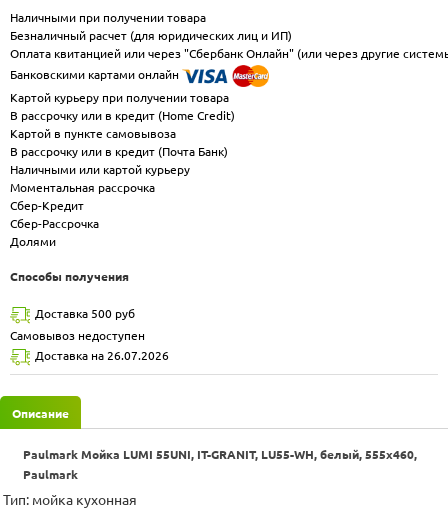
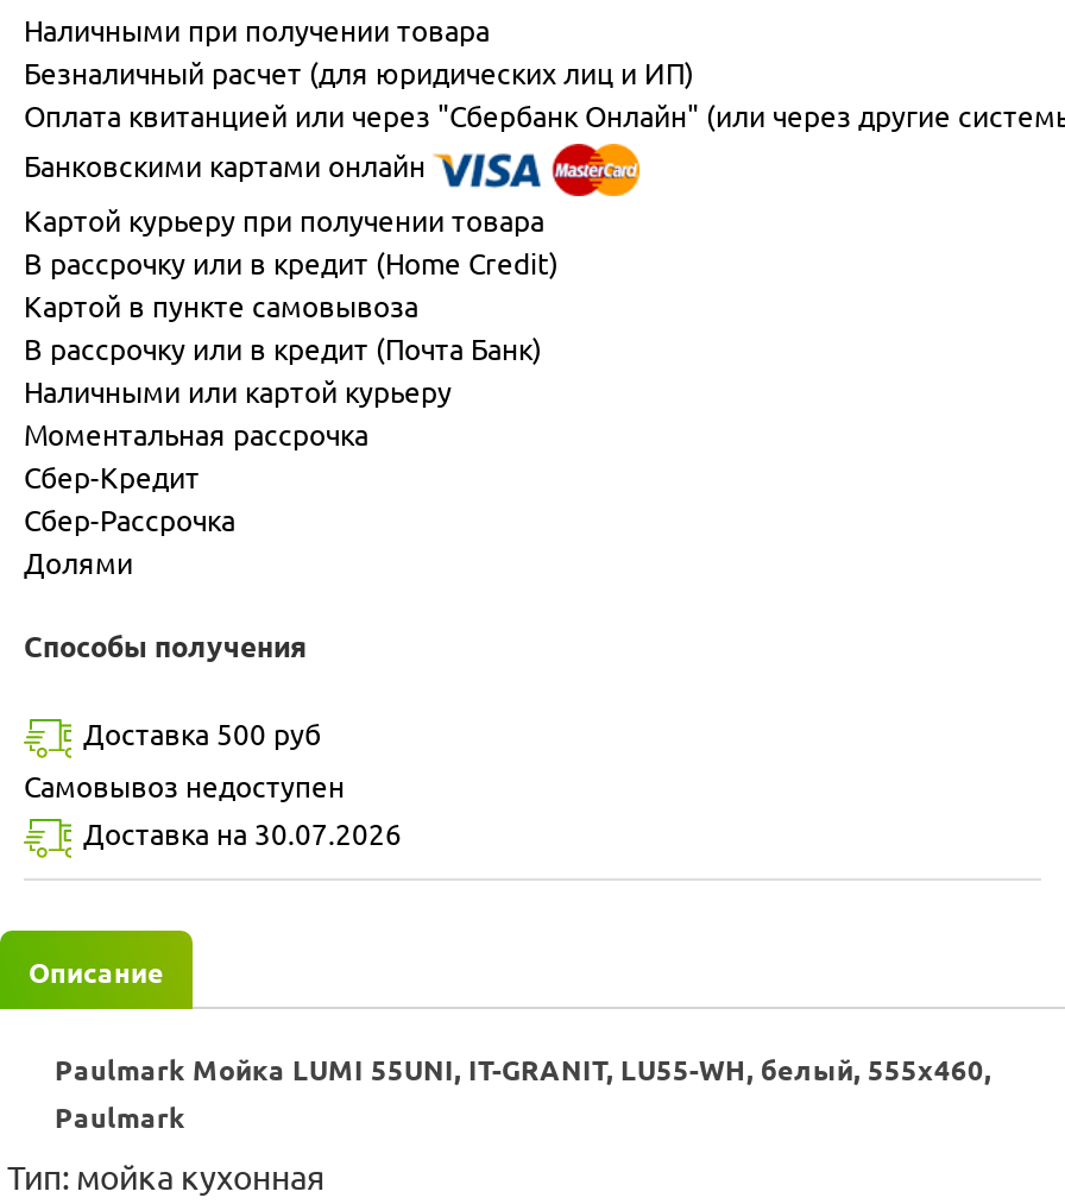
- Доставка на 26.07.2026
+ Доставка на 30.07.2026
